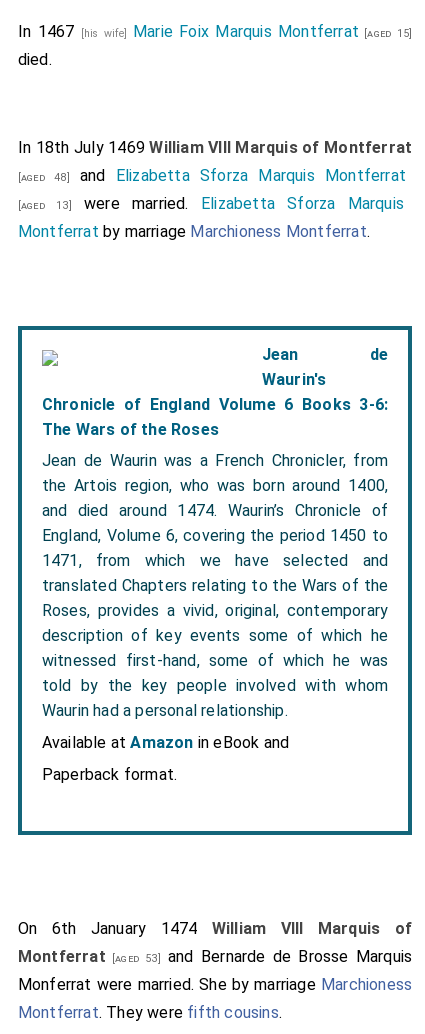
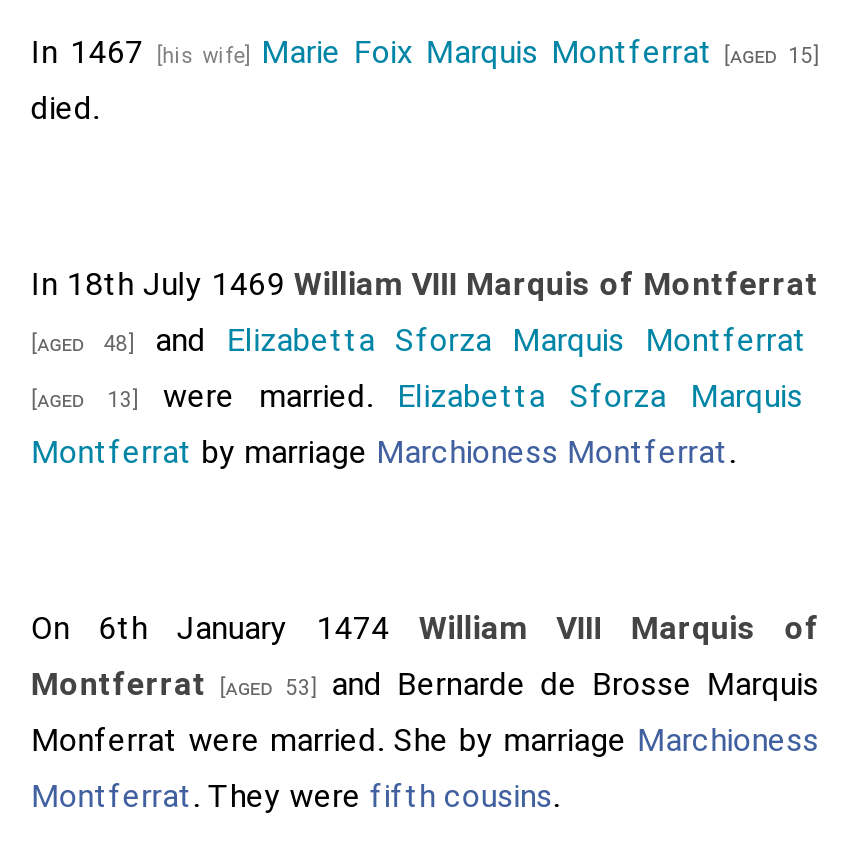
- [image]
- Jean de
- Waurin's
- Chronicle of England Volume 6 Books 3-6:
- The Wars of the Roses
- Jean de Waurin was a French Chronicler, from
- the Artois region, who was born around 1400,
- and died around 1474. Waurin’s Chronicle of
- England, Volume 6, covering the period 1450 to
- 1471, from which we have selected and
- translated Chapters relating to the Wars of the
- Roses, provides a vivid, original, contemporary
- description of key events some of which he
- witnessed first-hand, some of which he was
- told by the key people involved with whom
- Waurin had a personal relationship.
- Available at Amazon in eBook and
- Paperback format.
